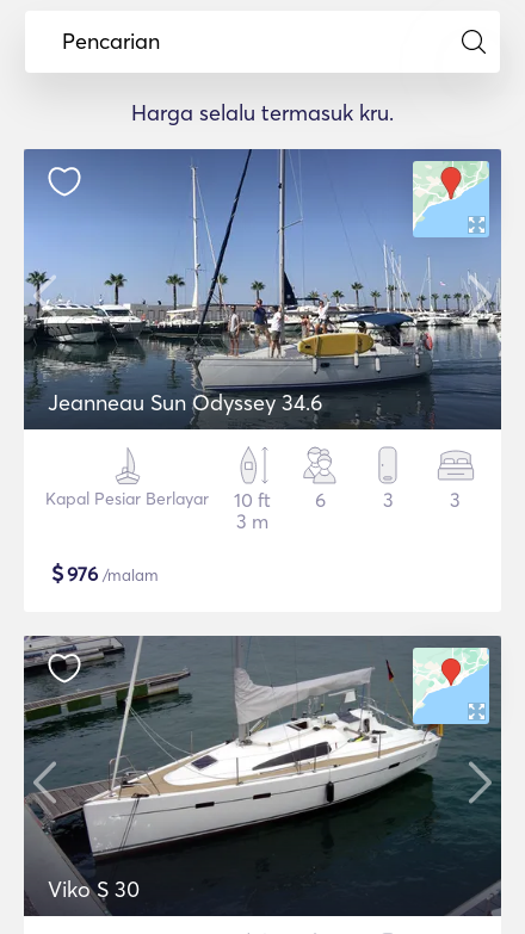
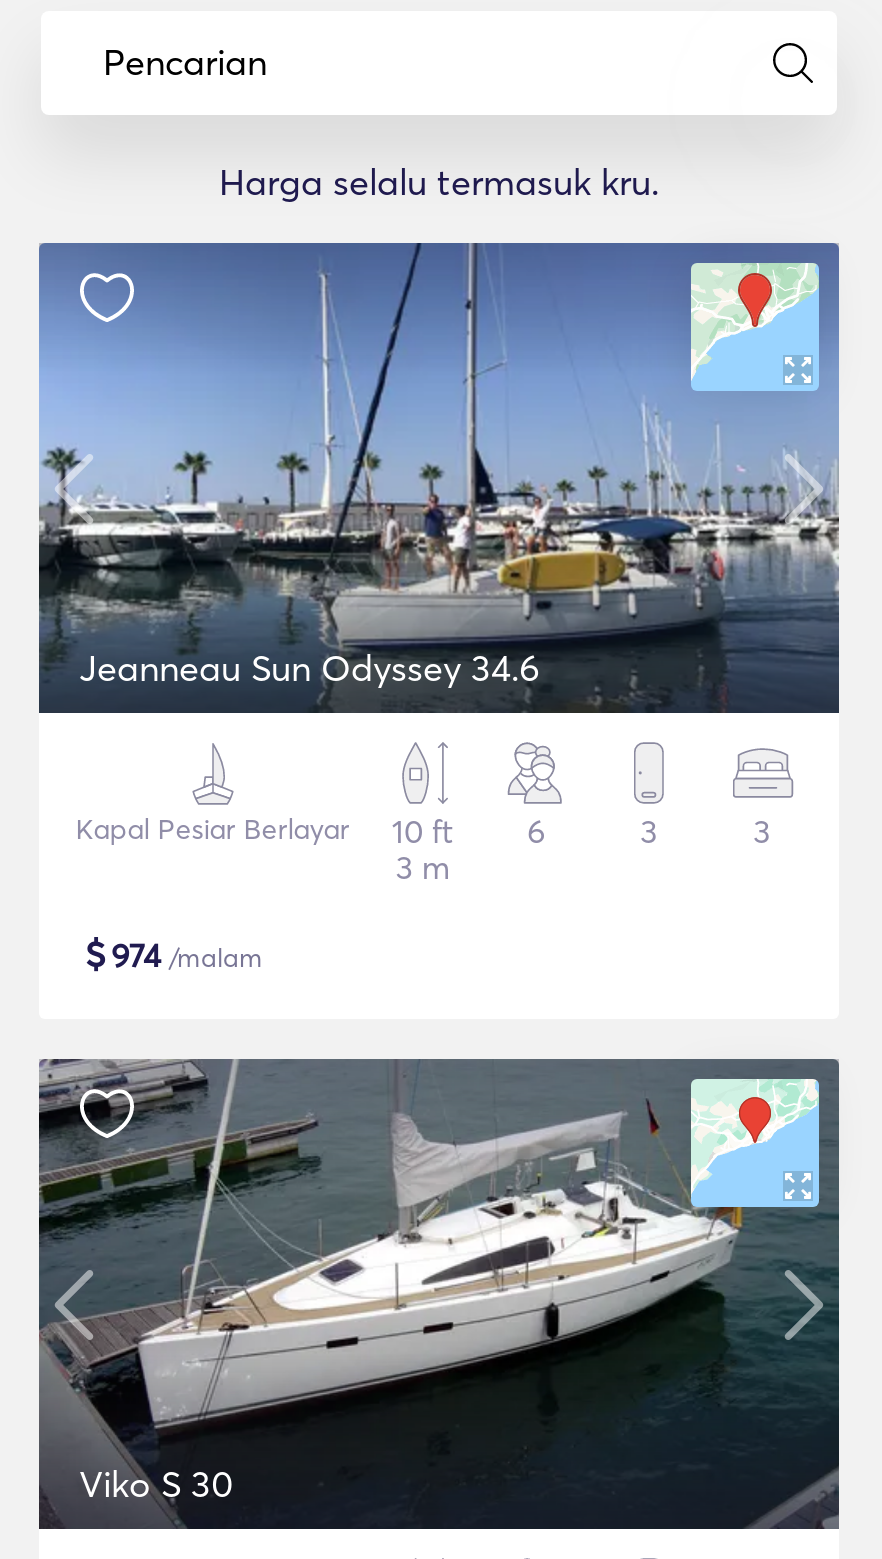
- $976 /malam
+ $974 /malam
